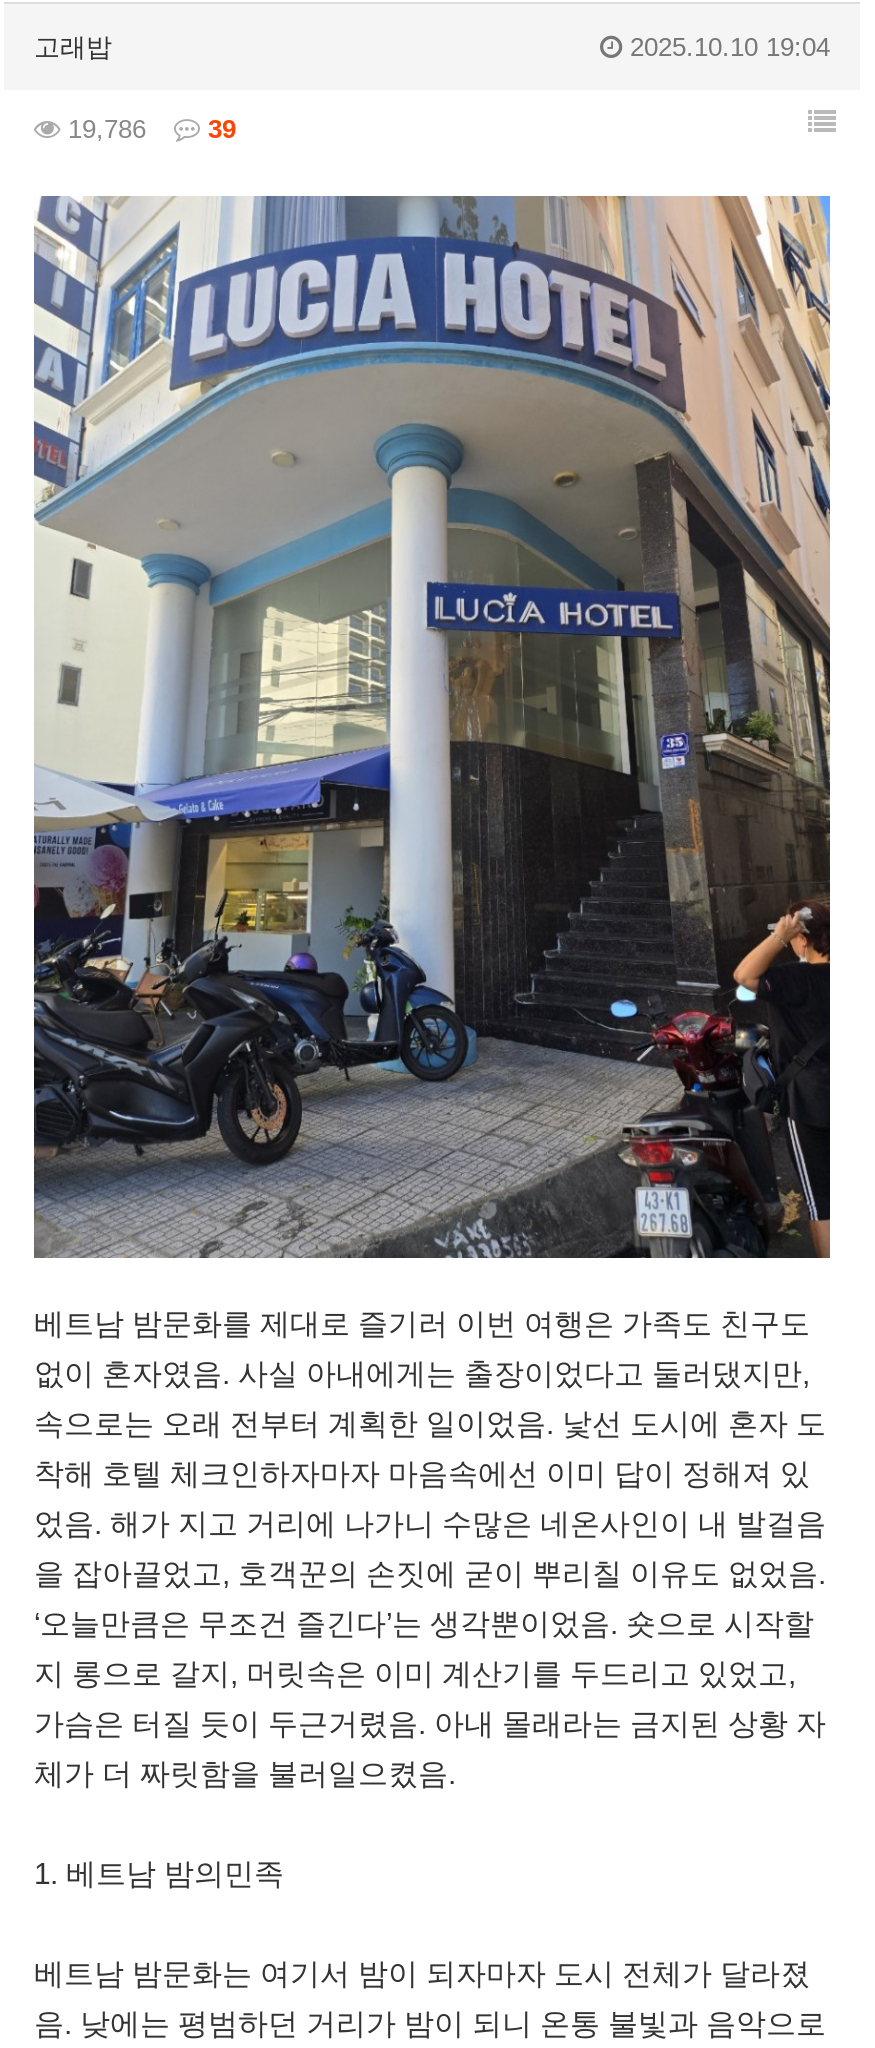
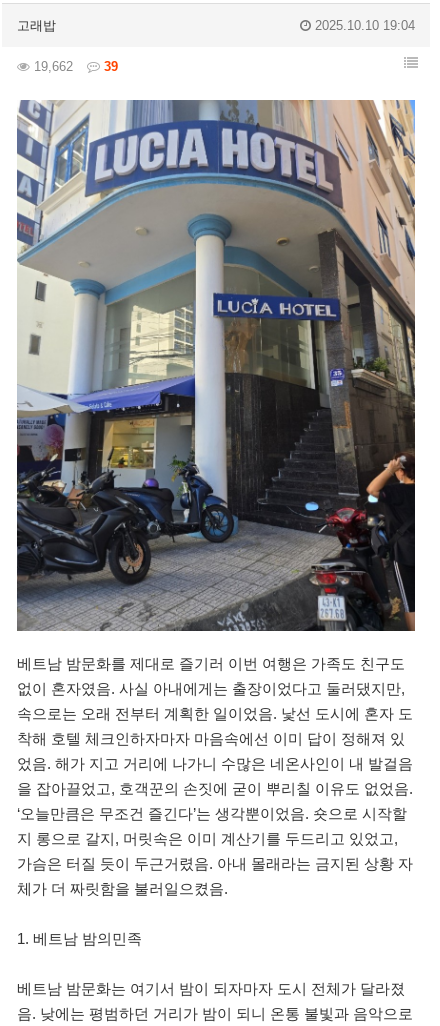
- 19,786
+ 19,662
